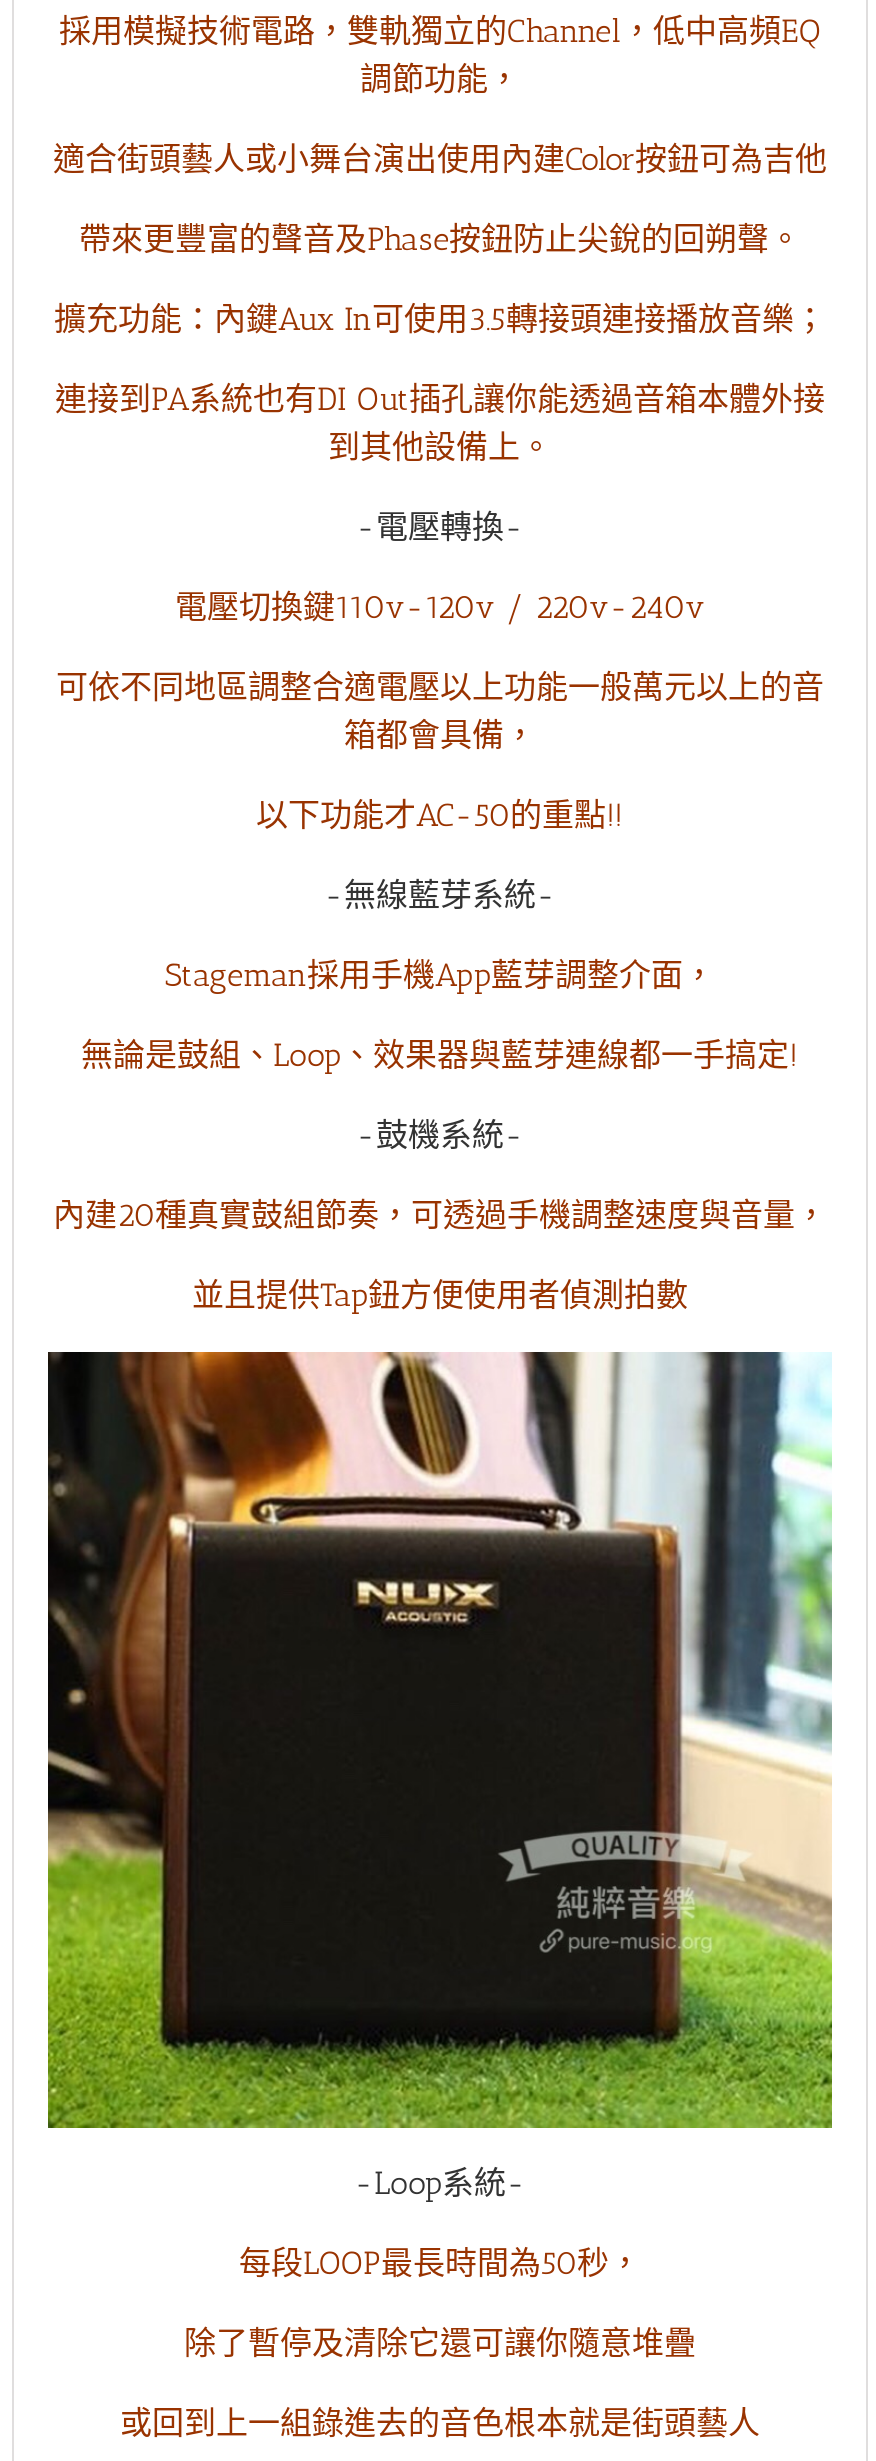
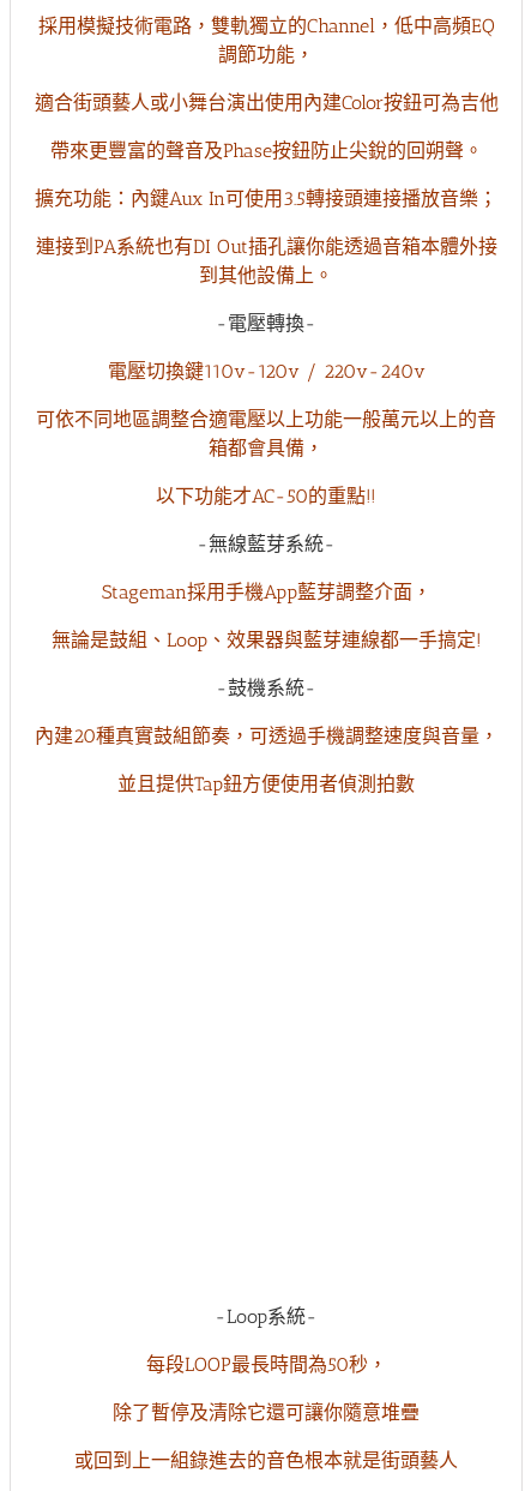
- [image]
